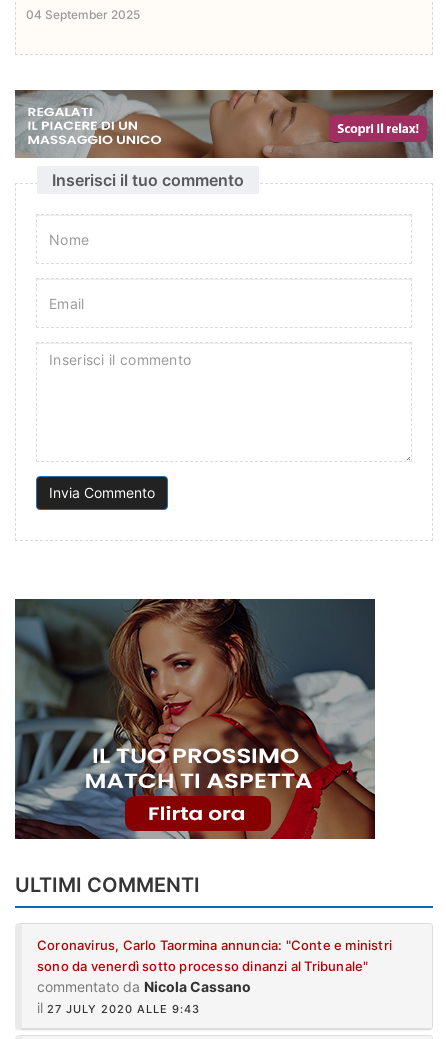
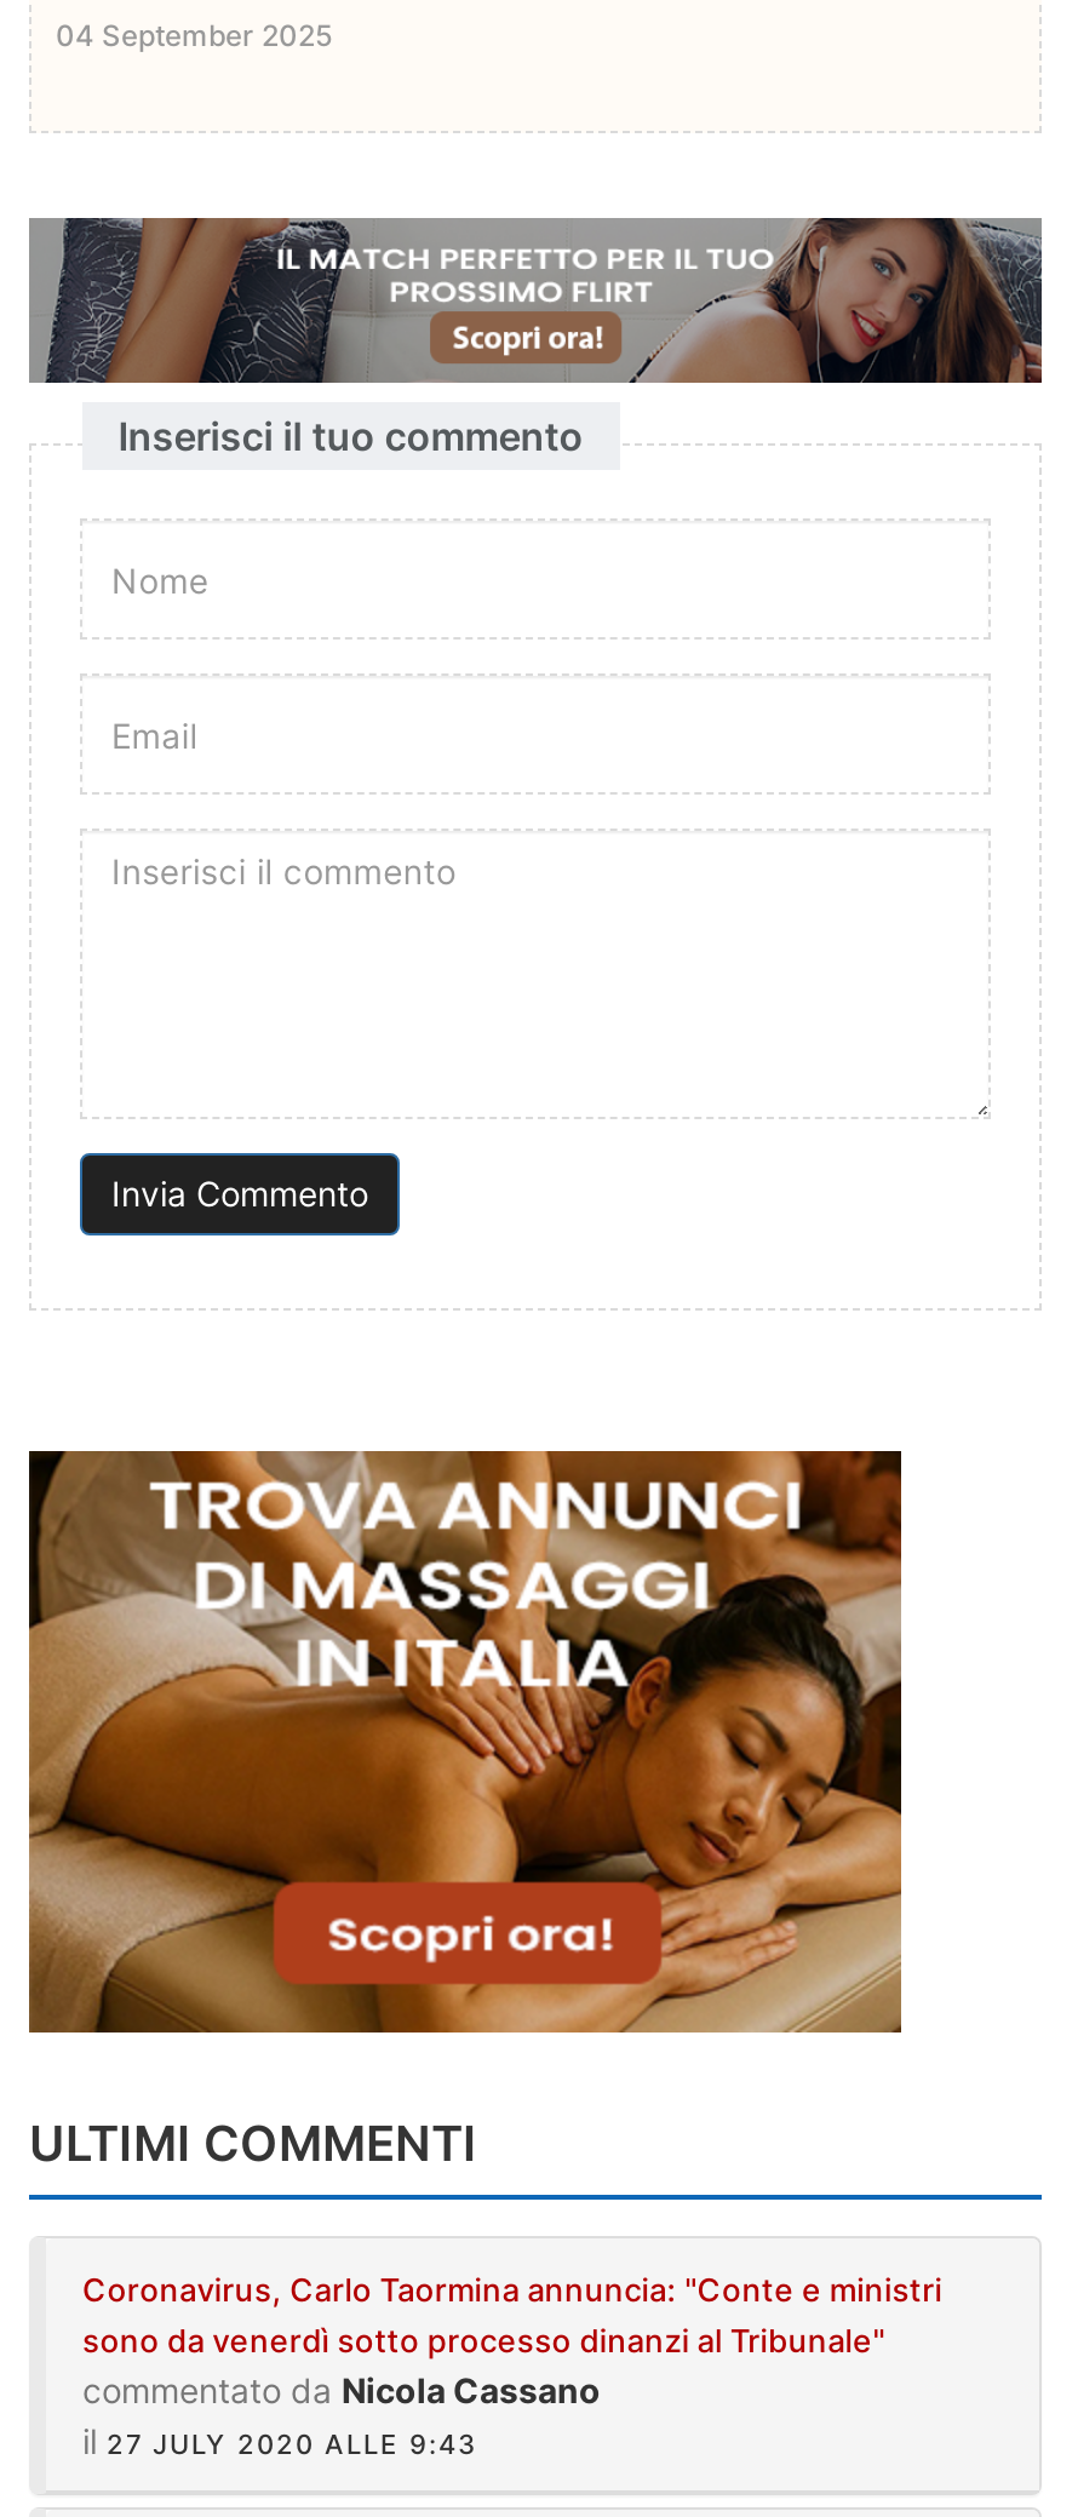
- [image]
+ [image]

- [image]
+ [image]
